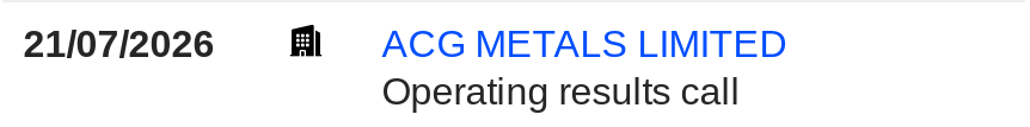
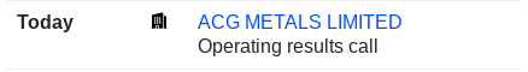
- 21/07/2026
+ Today
